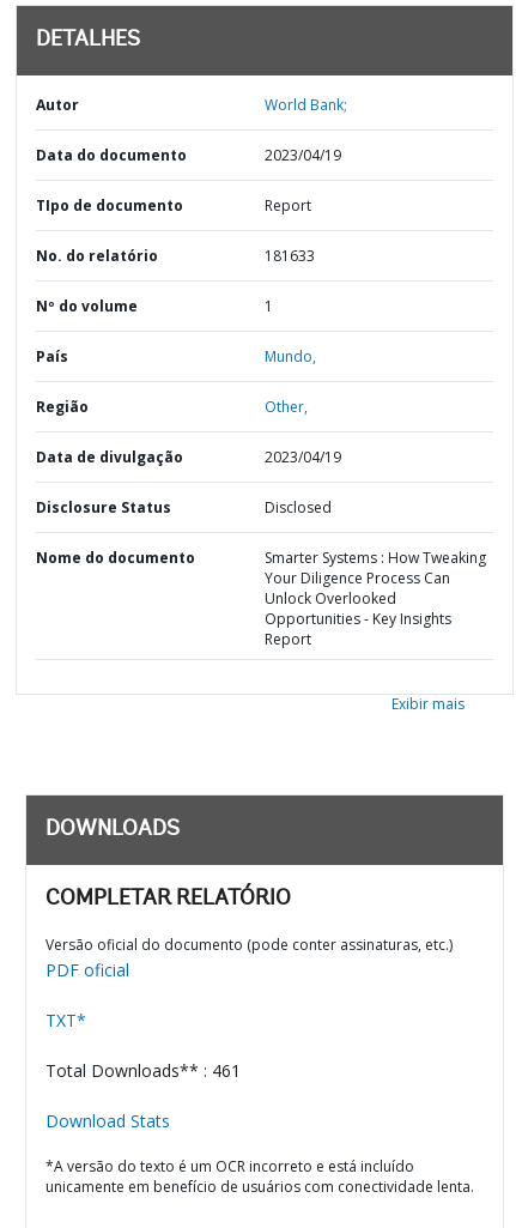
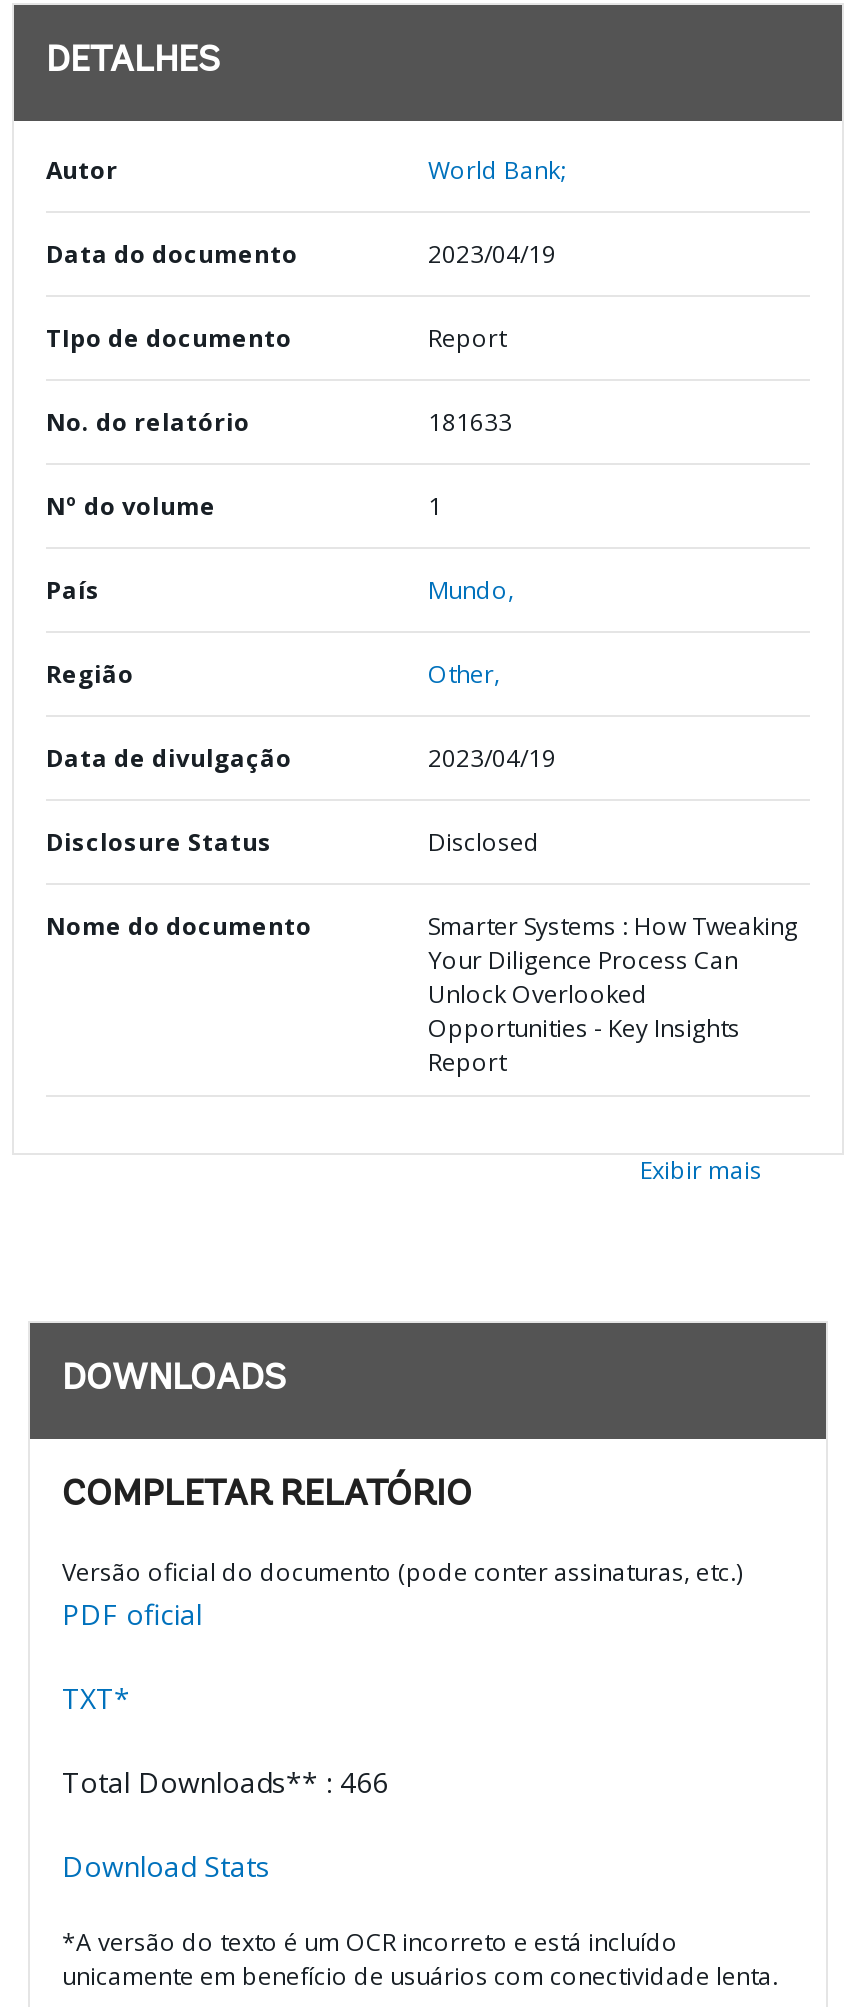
- Total Downloads** : 461
+ Total Downloads** : 466
